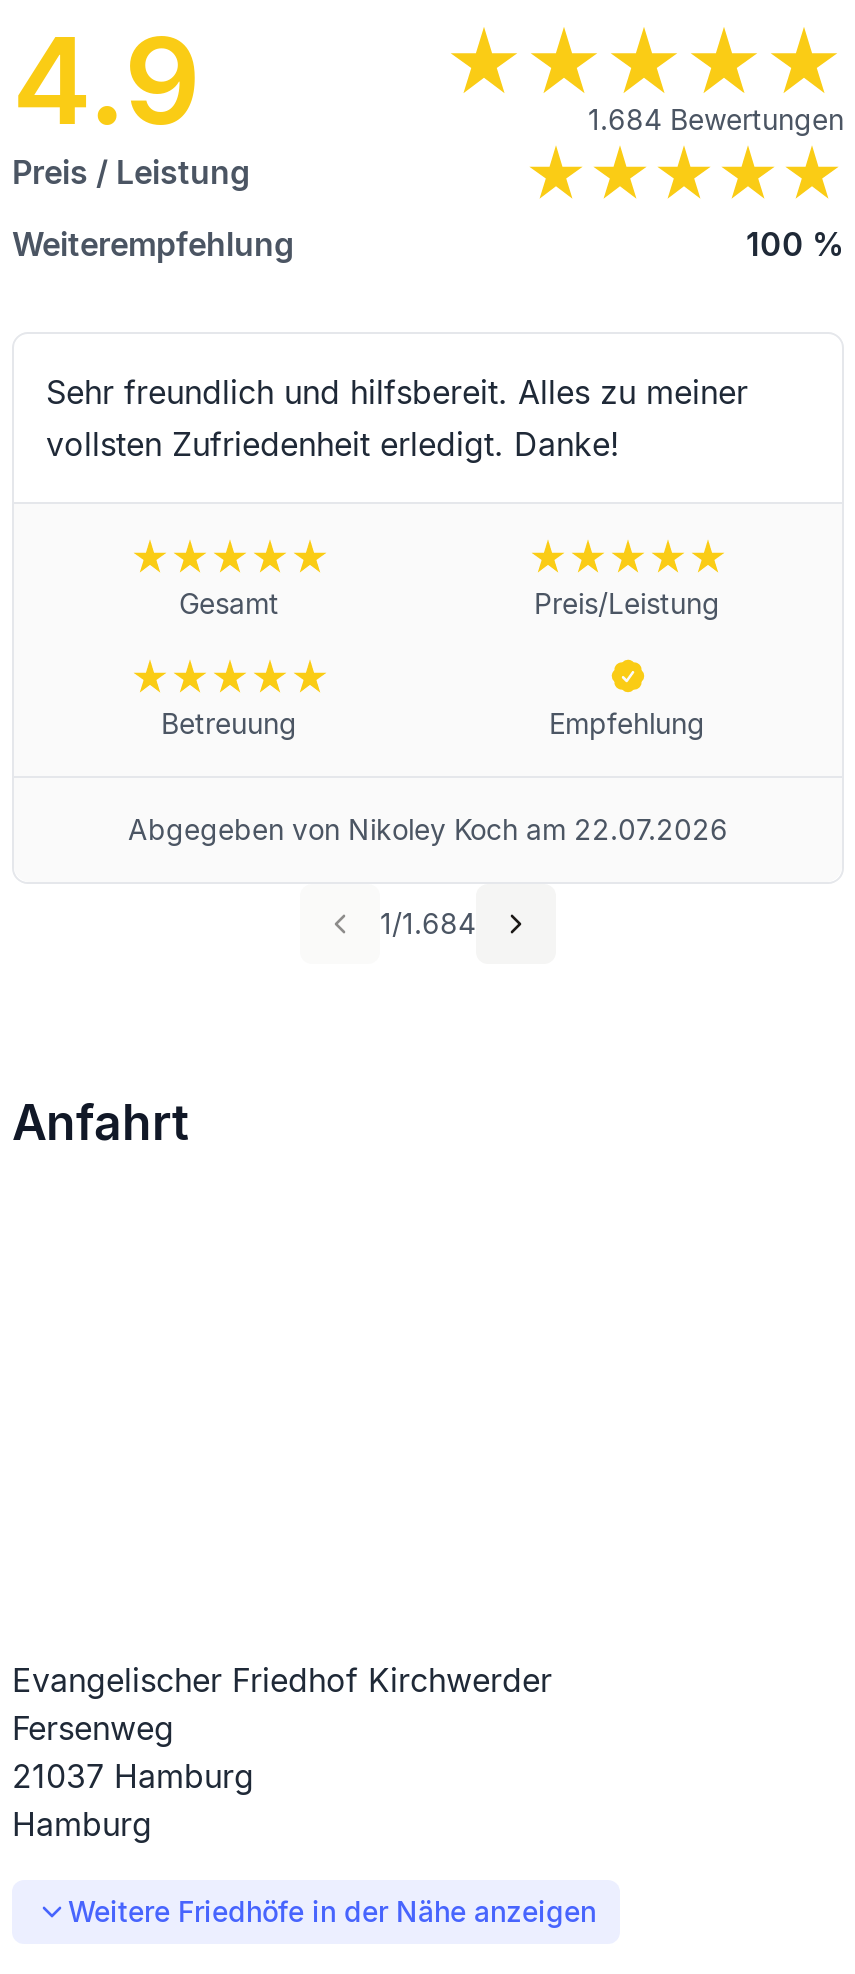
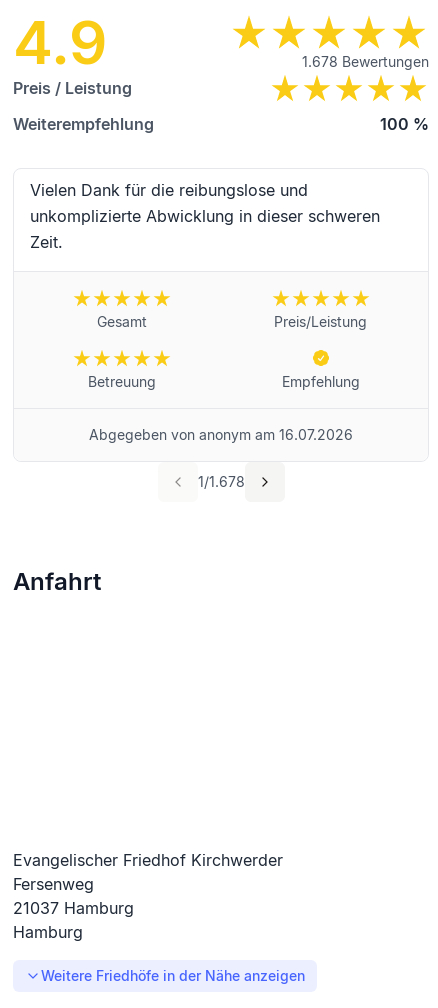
- 1.684 Bewertungen
+ 1.678 Bewertungen

- Sehr freundlich und hilfsbereit. Alles zu meiner
- vollsten Zufriedenheit erledigt. Danke!
+ Vielen Dank für die reibungslose und
+ unkomplizierte Abwicklung in dieser schweren
+ Zeit.

- Abgegeben von Nikoley Koch am 22.07.2026
+ Abgegeben von anonym am 16.07.2026

- 1/1.684
+ 1/1.678
